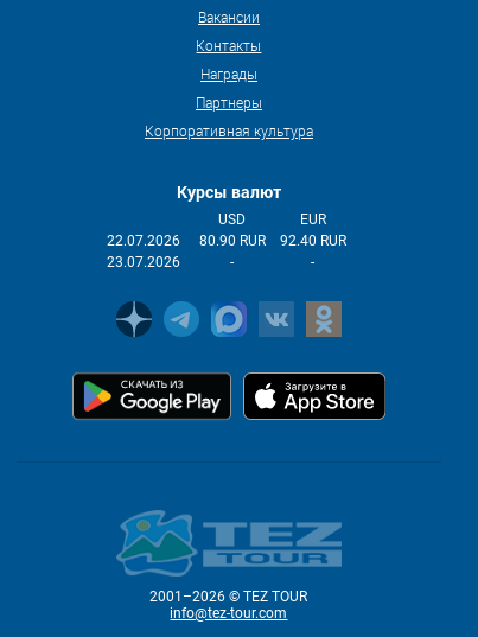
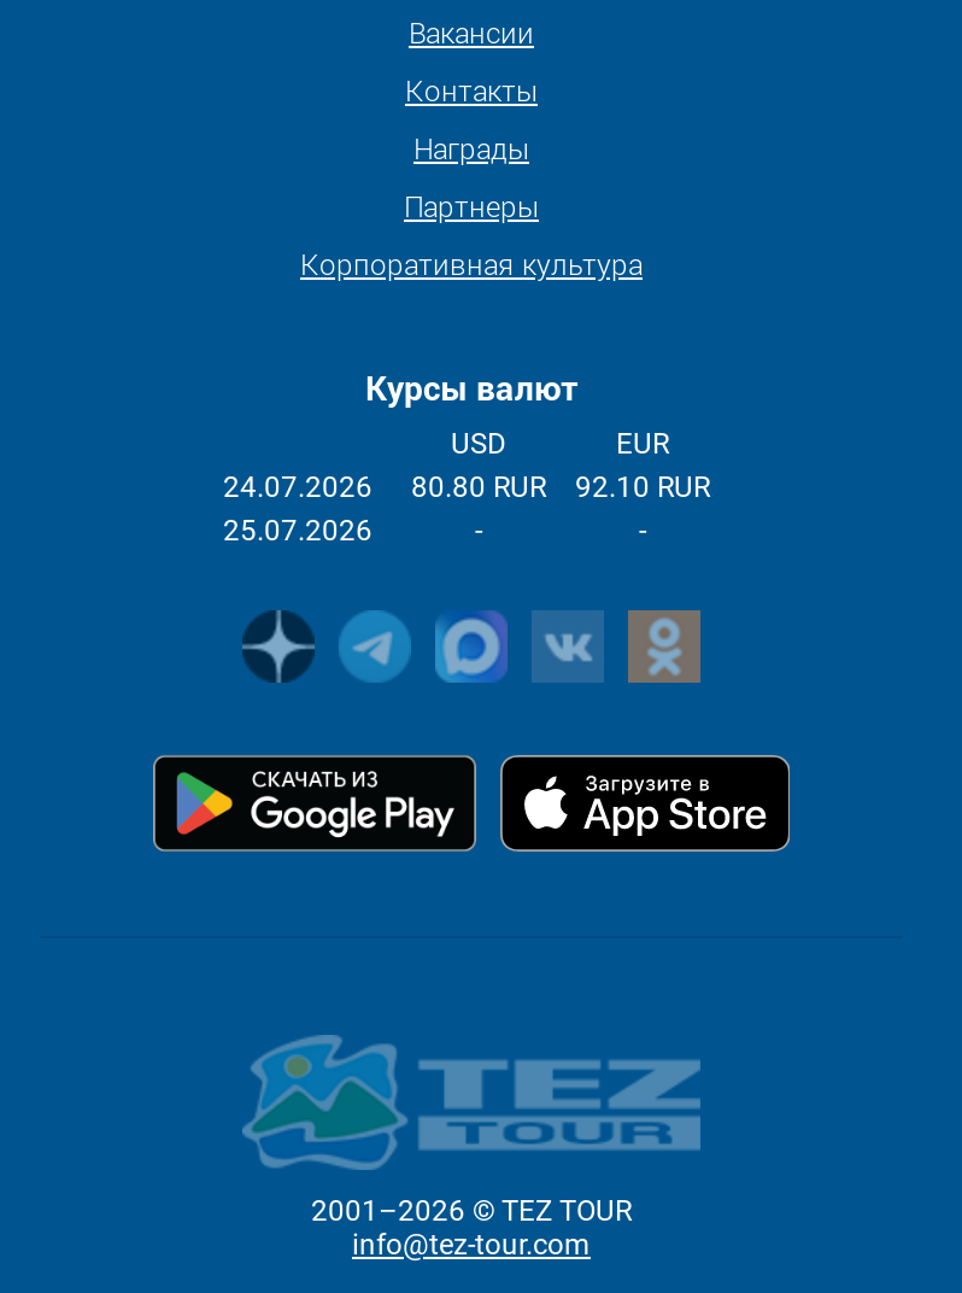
- 22.07.2026
+ 24.07.2026

- 80.90 RUR
+ 80.80 RUR

- 92.40 RUR
+ 92.10 RUR

- 23.07.2026
+ 25.07.2026
